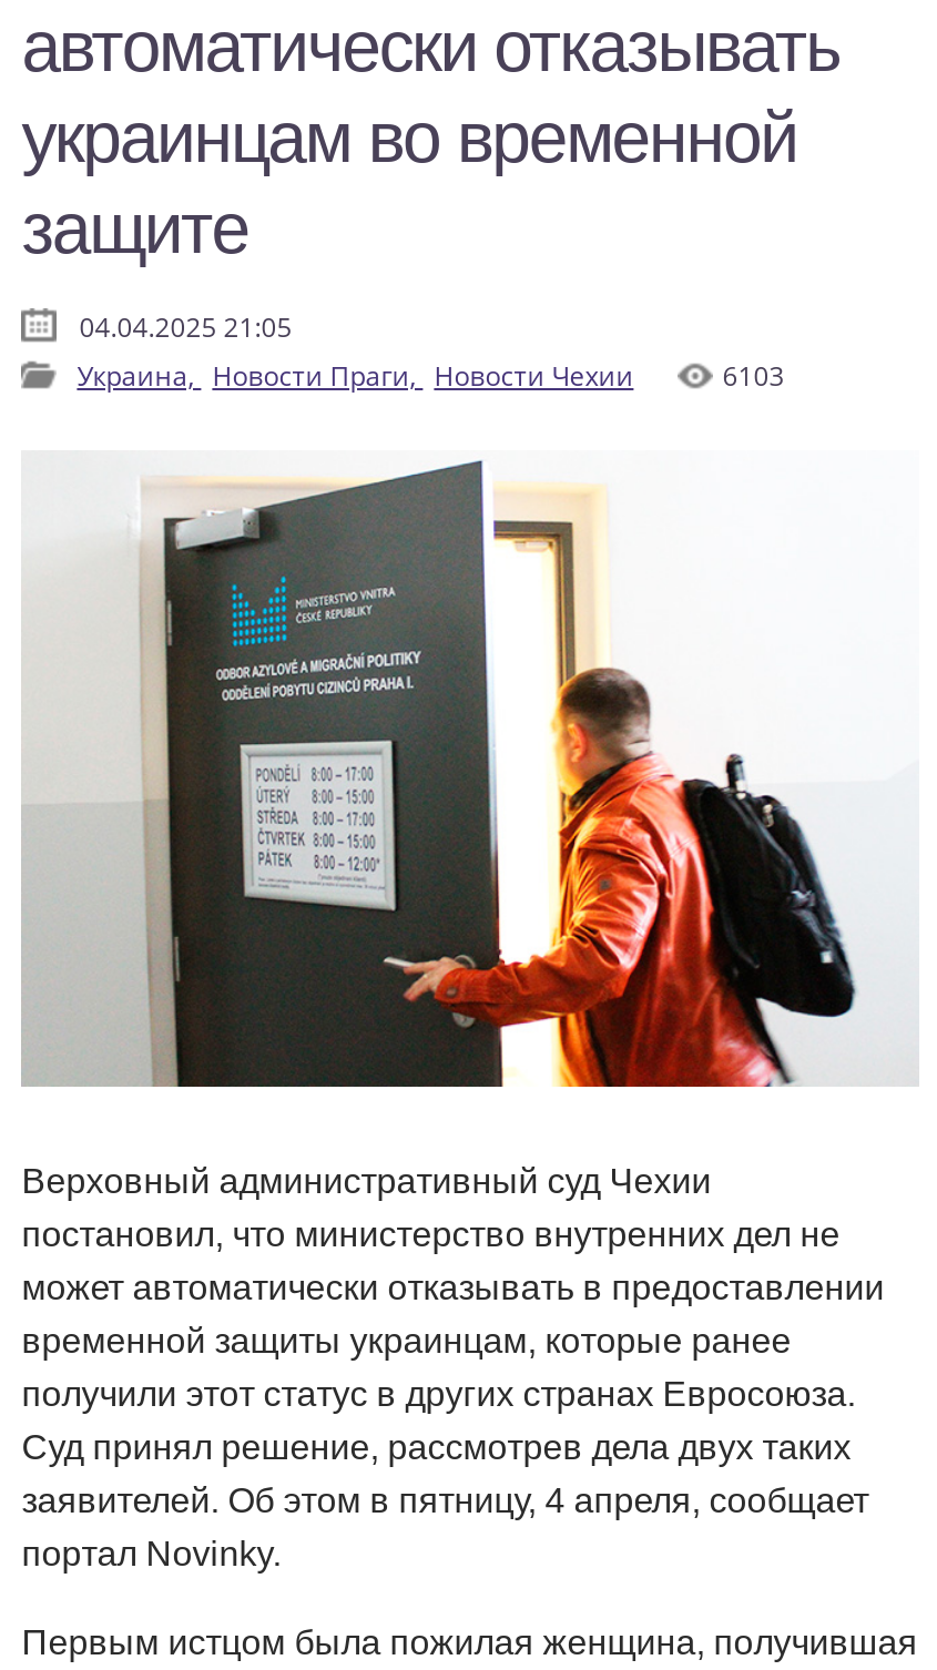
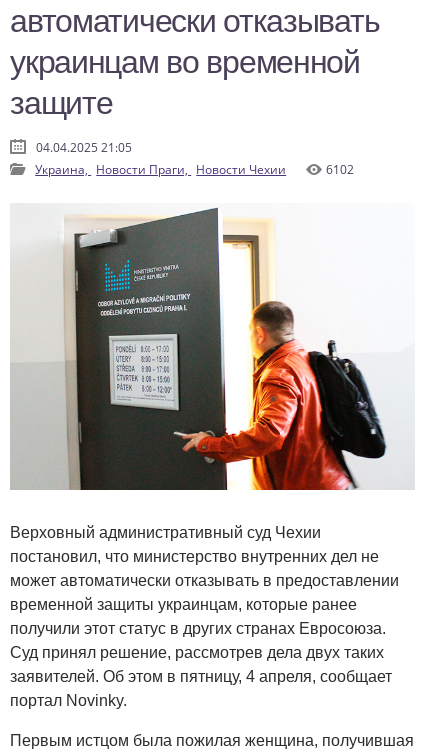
- 6103
+ 6102
